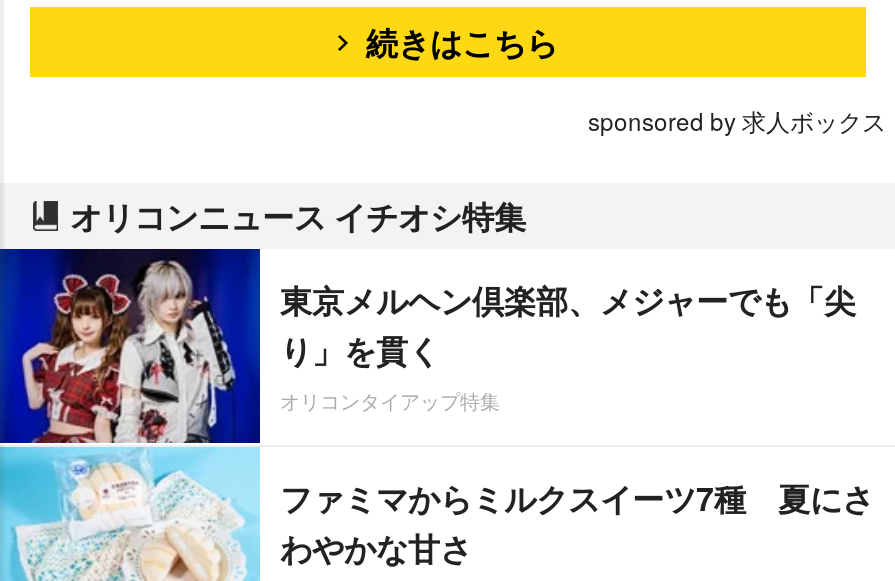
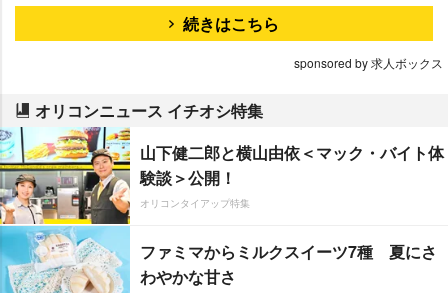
- [image]
- 東京メルヘン倶楽部、メジャーでも「尖
- り」を貫く
+ [image]
+ 山下健二郎と横山由依＜マック・バイト体
+ 験談＞公開！
